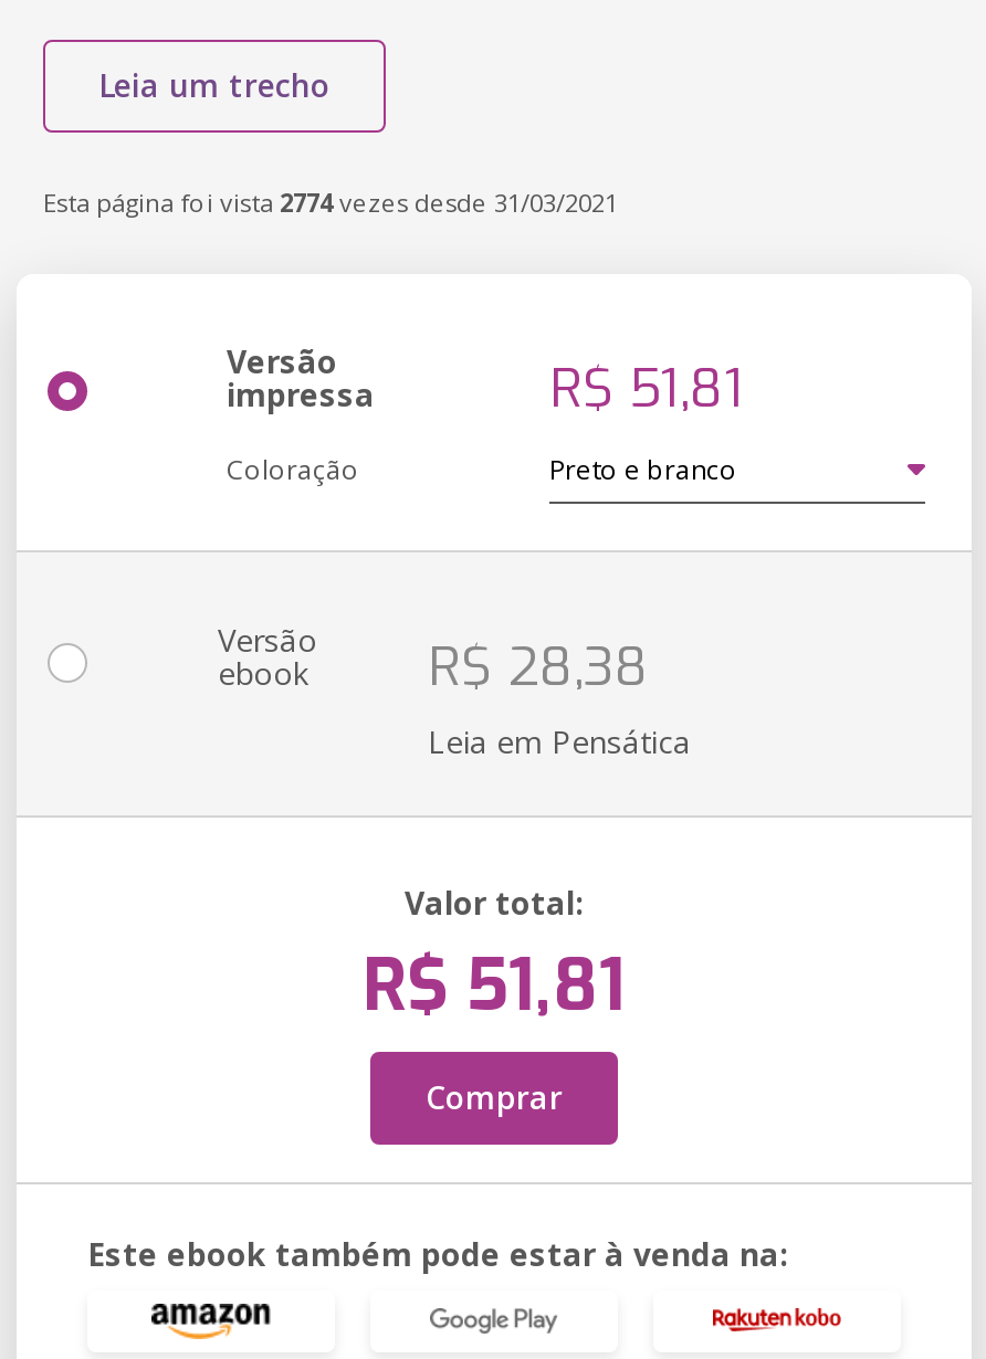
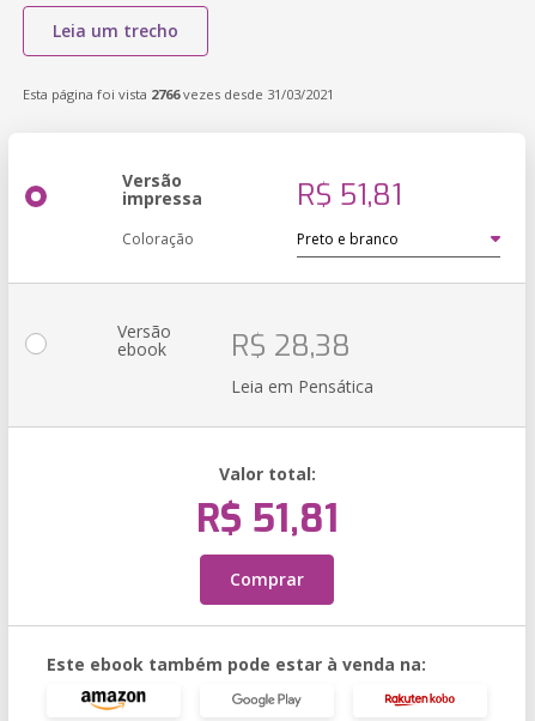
- Esta página foi vista 2774vezes desde 31/03/2021
+ Esta página foi vista 2766vezes desde 31/03/2021
